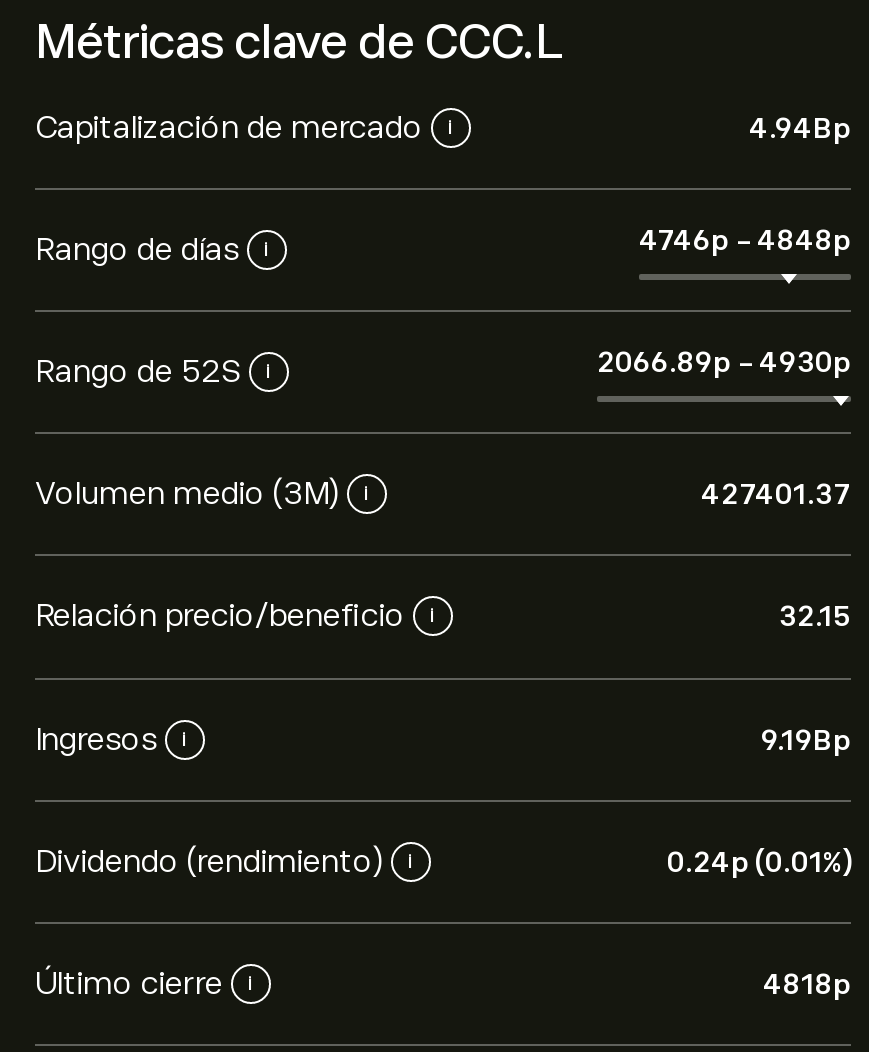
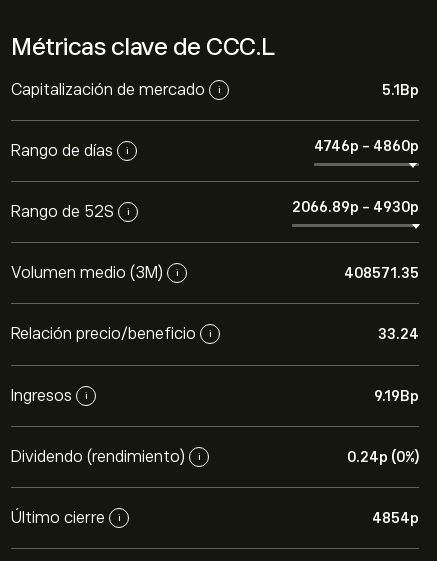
- 4.94Bp
+ 5.1Bp

- 4746p - 4848p
+ 4746p - 4860p

- 427401.37
+ 408571.35

- 32.15
+ 33.24

- 0.24p (0.01%)
+ 0.24p (0%)

- 4818p
+ 4854p
